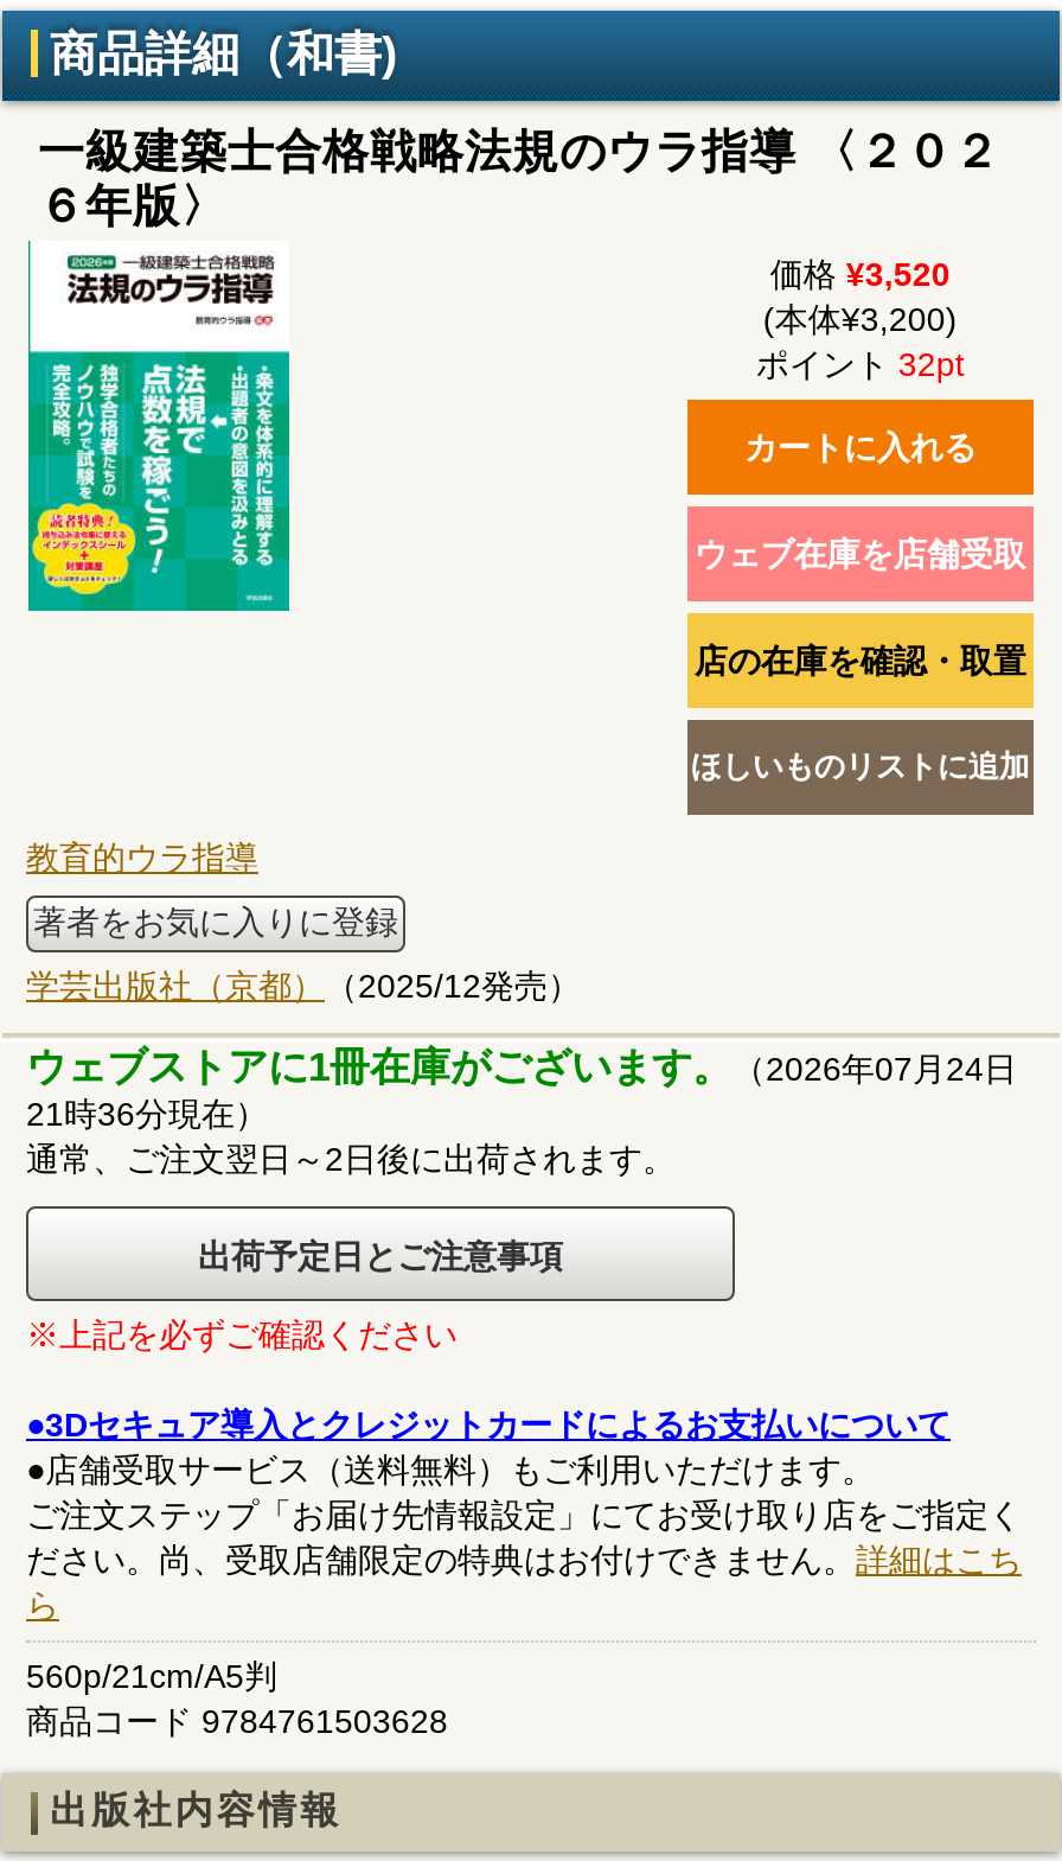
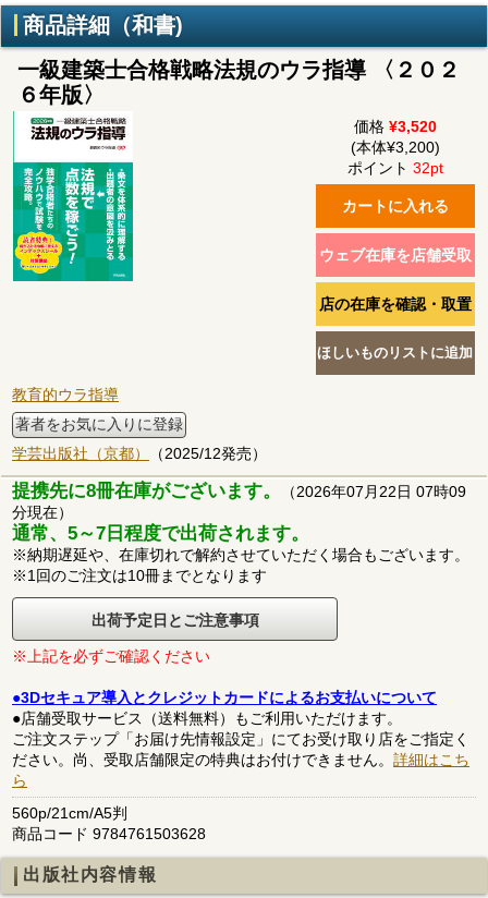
- ウェブストアに1冊在庫がございます。（2026年07月24日
- 21時36分現在）
- 通常、ご注文翌日～2日後に出荷されます。
+ 提携先に8冊在庫がございます。（2026年07月22日 07時09
+ 分現在）
+ 通常、5～7日程度で出荷されます。
+ ※納期遅延や、在庫切れで解約させていただく場合もございます。
+ ※1回のご注文は10冊までとなります
